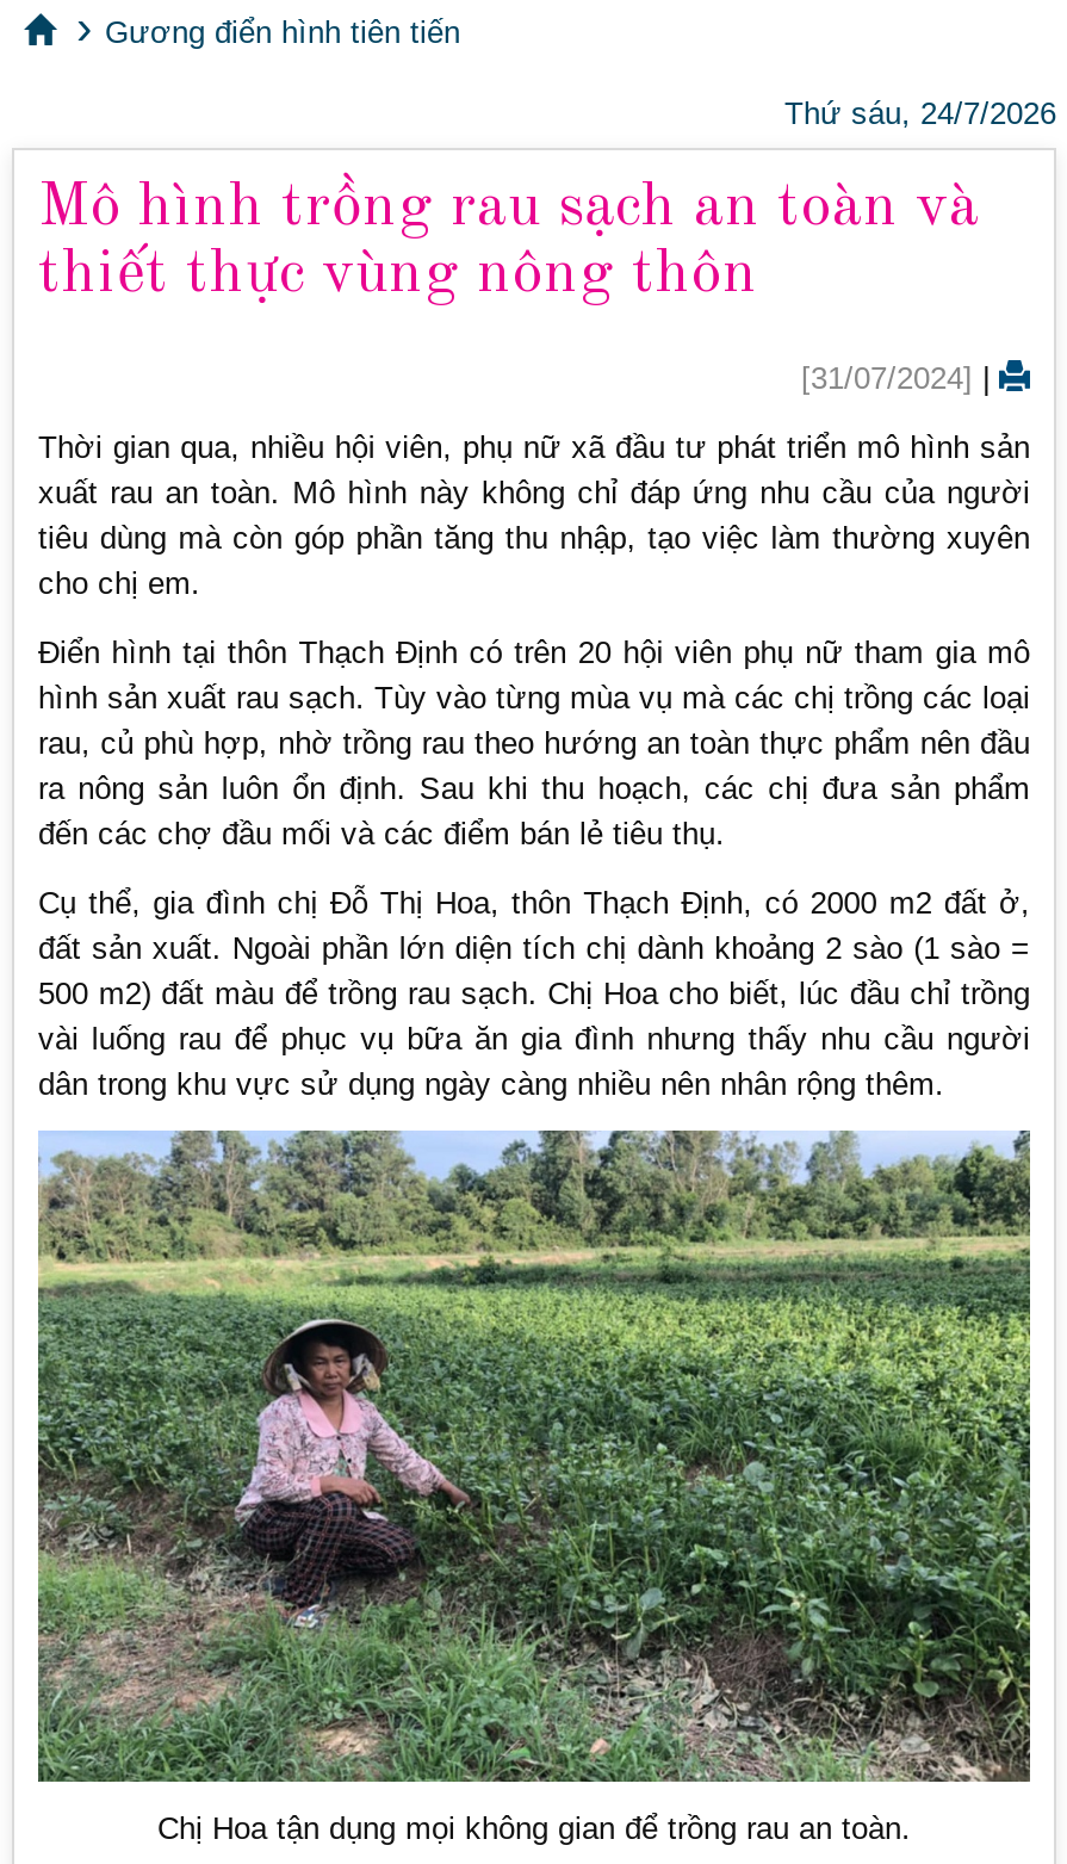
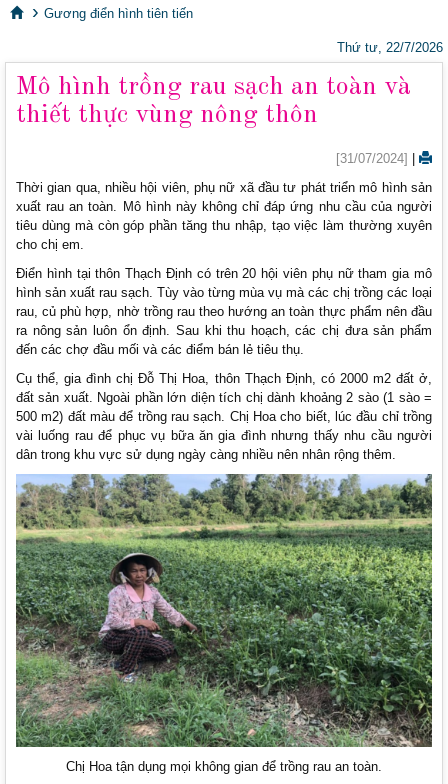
- Thứ sáu, 24/7/2026
+ Thứ tư, 22/7/2026
